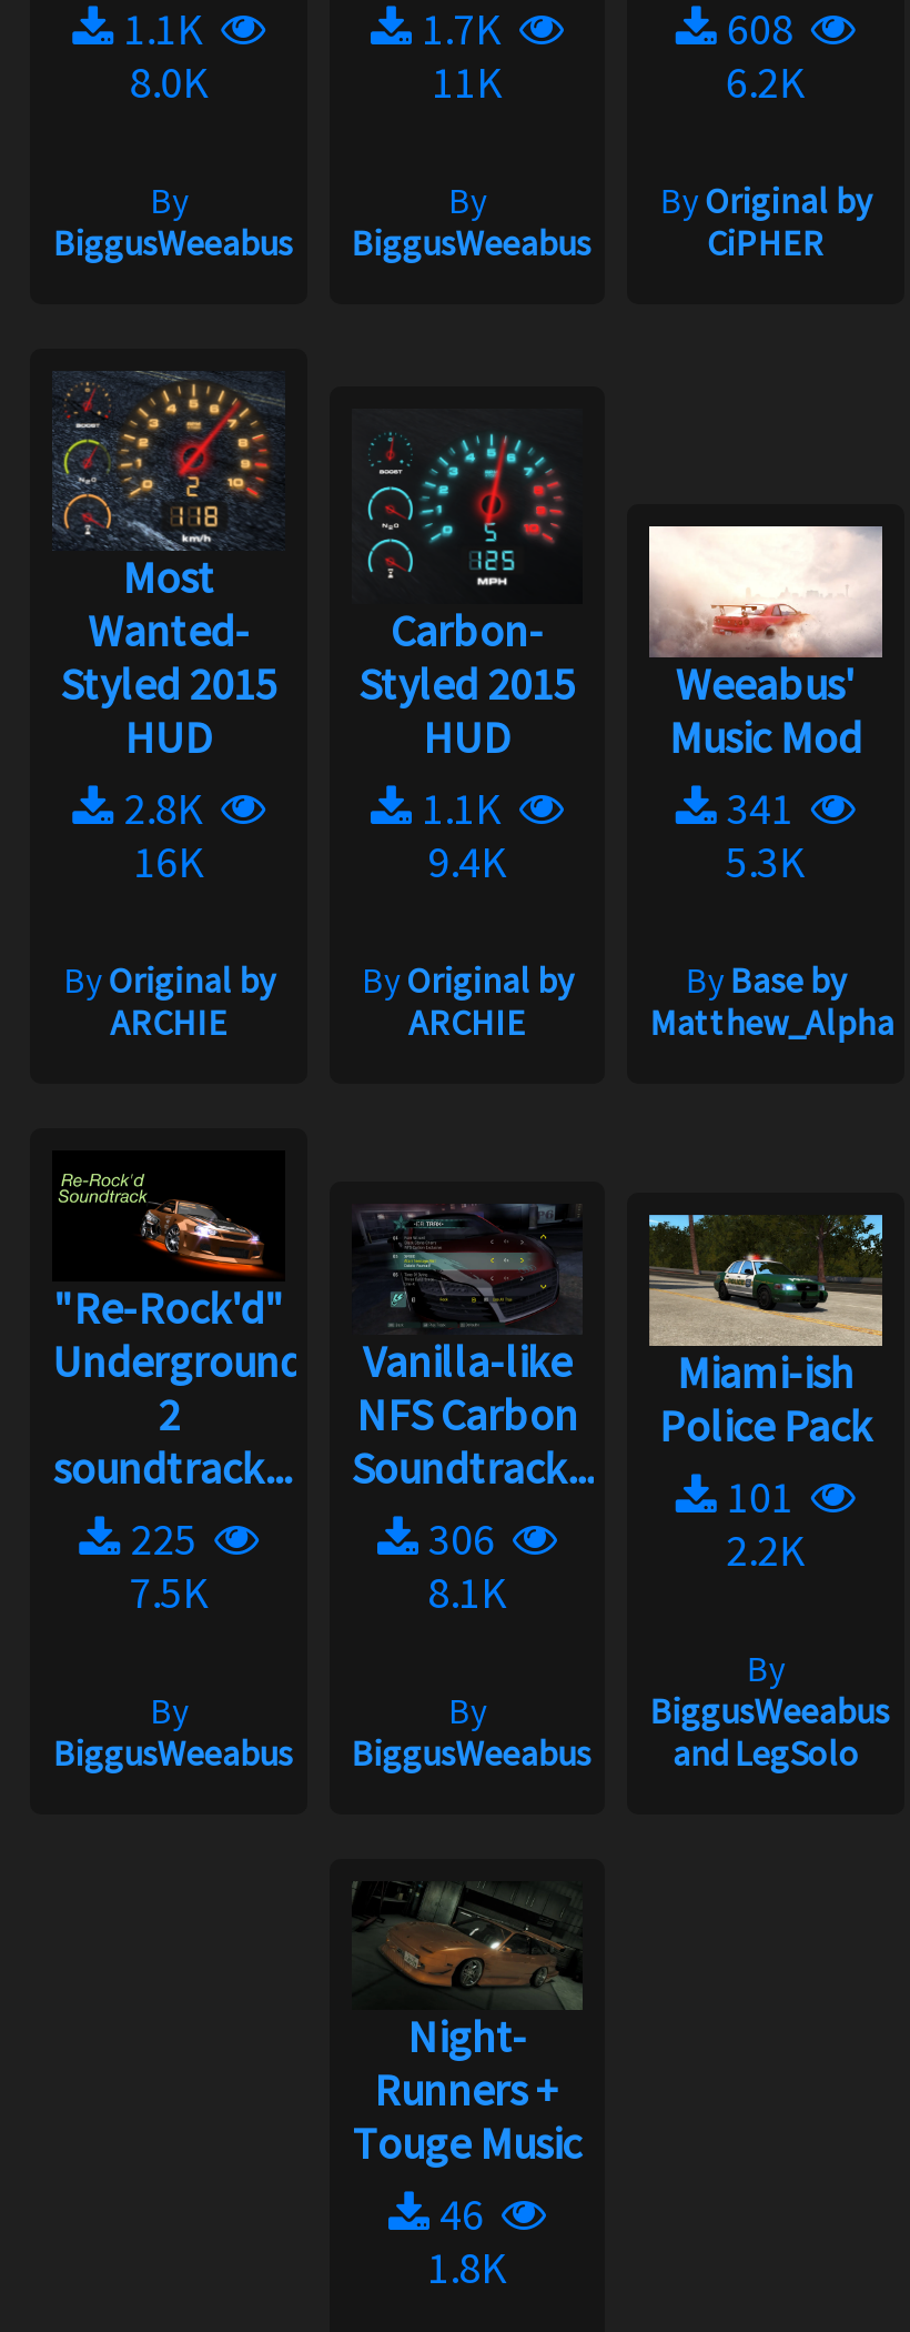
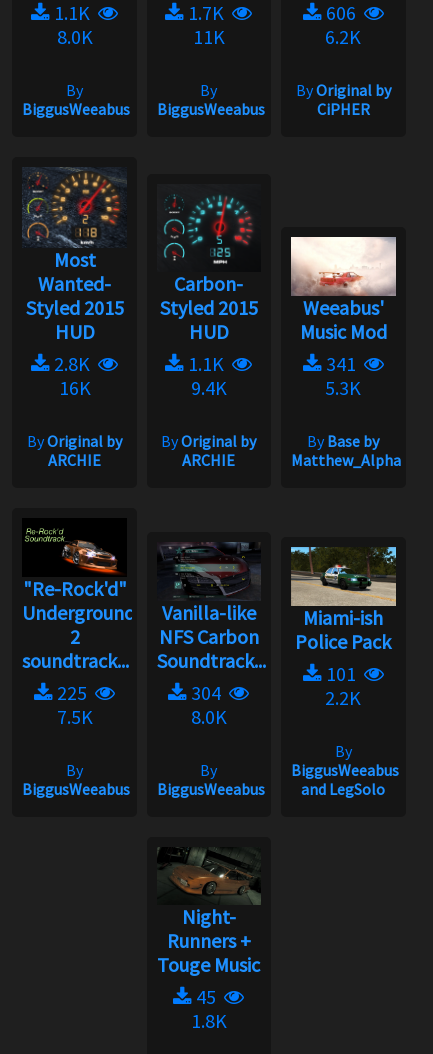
- 608
+ 606

- 306
- 8.1K
+ 304
+ 8.0K

- 46
+ 45
